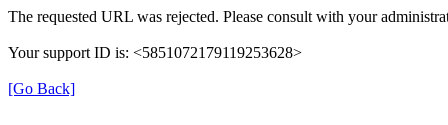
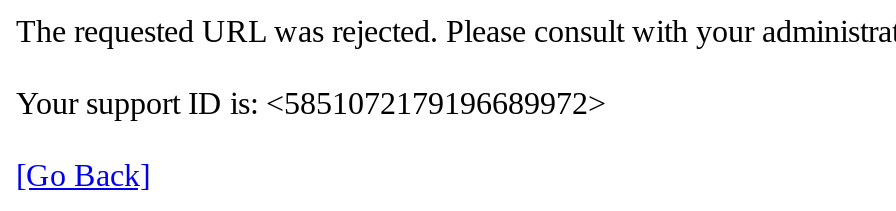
- Your support ID is: <5851072179119253628>
+ Your support ID is: <5851072179196689972>
